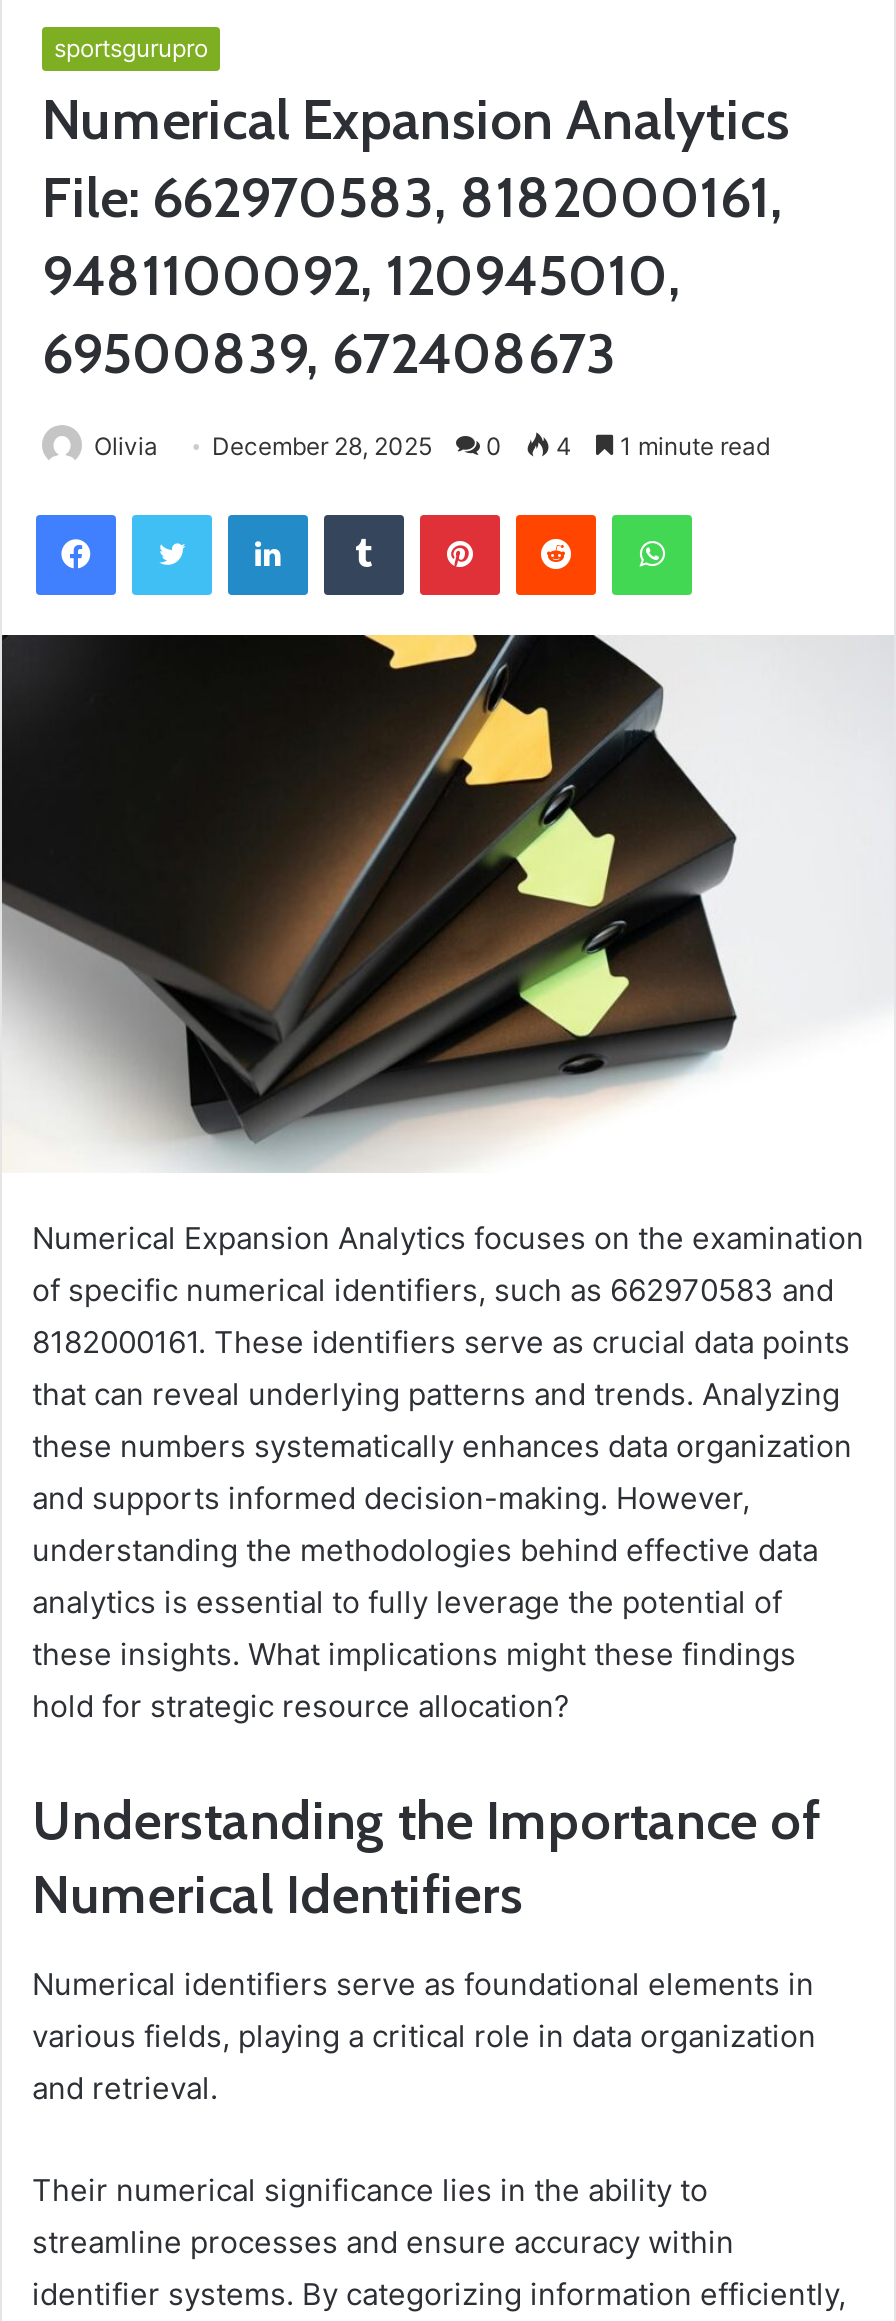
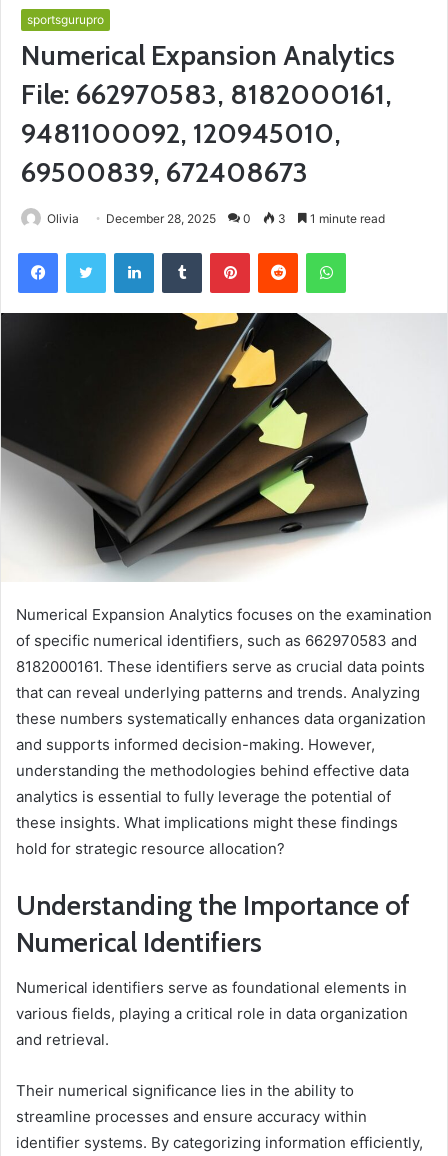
- Olivia December 28, 2025 0 4 1 minute read
+ Olivia December 28, 2025 0 3 1 minute read
